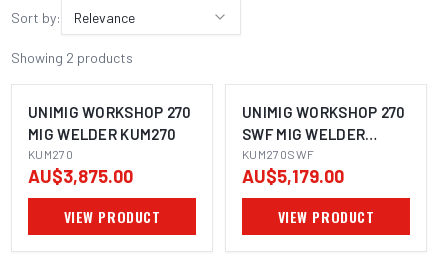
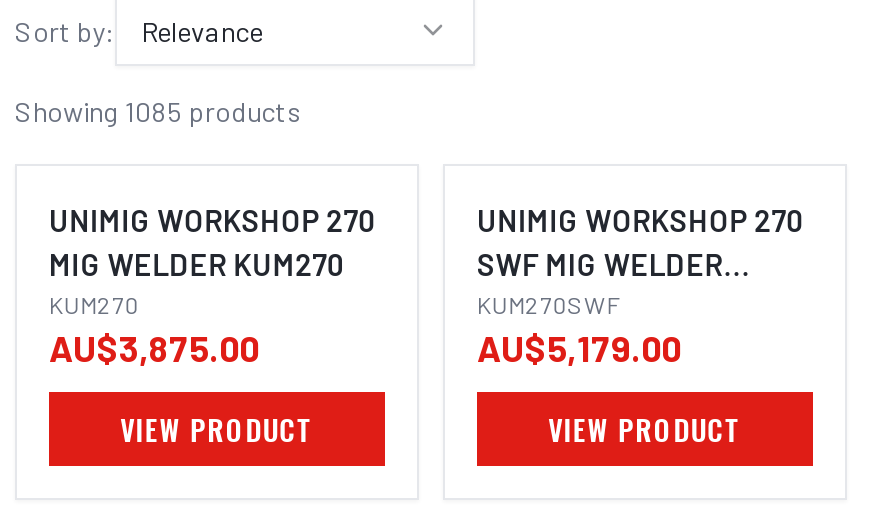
- Showing 2 products
+ Showing 1085 products
